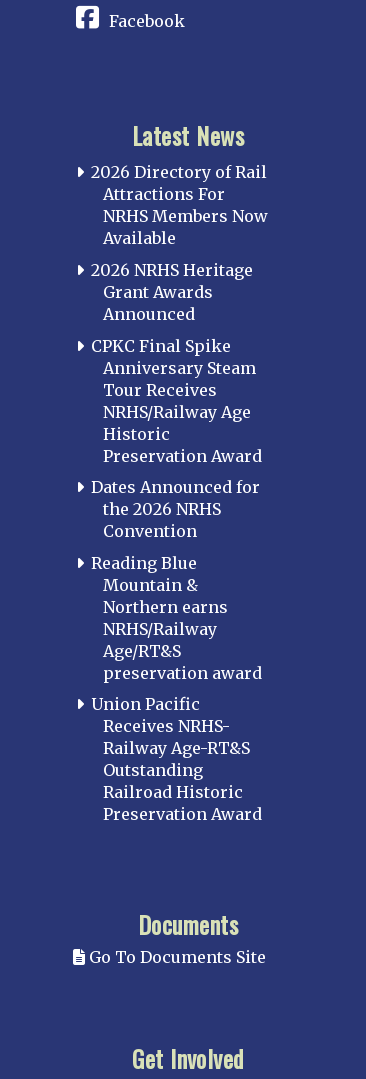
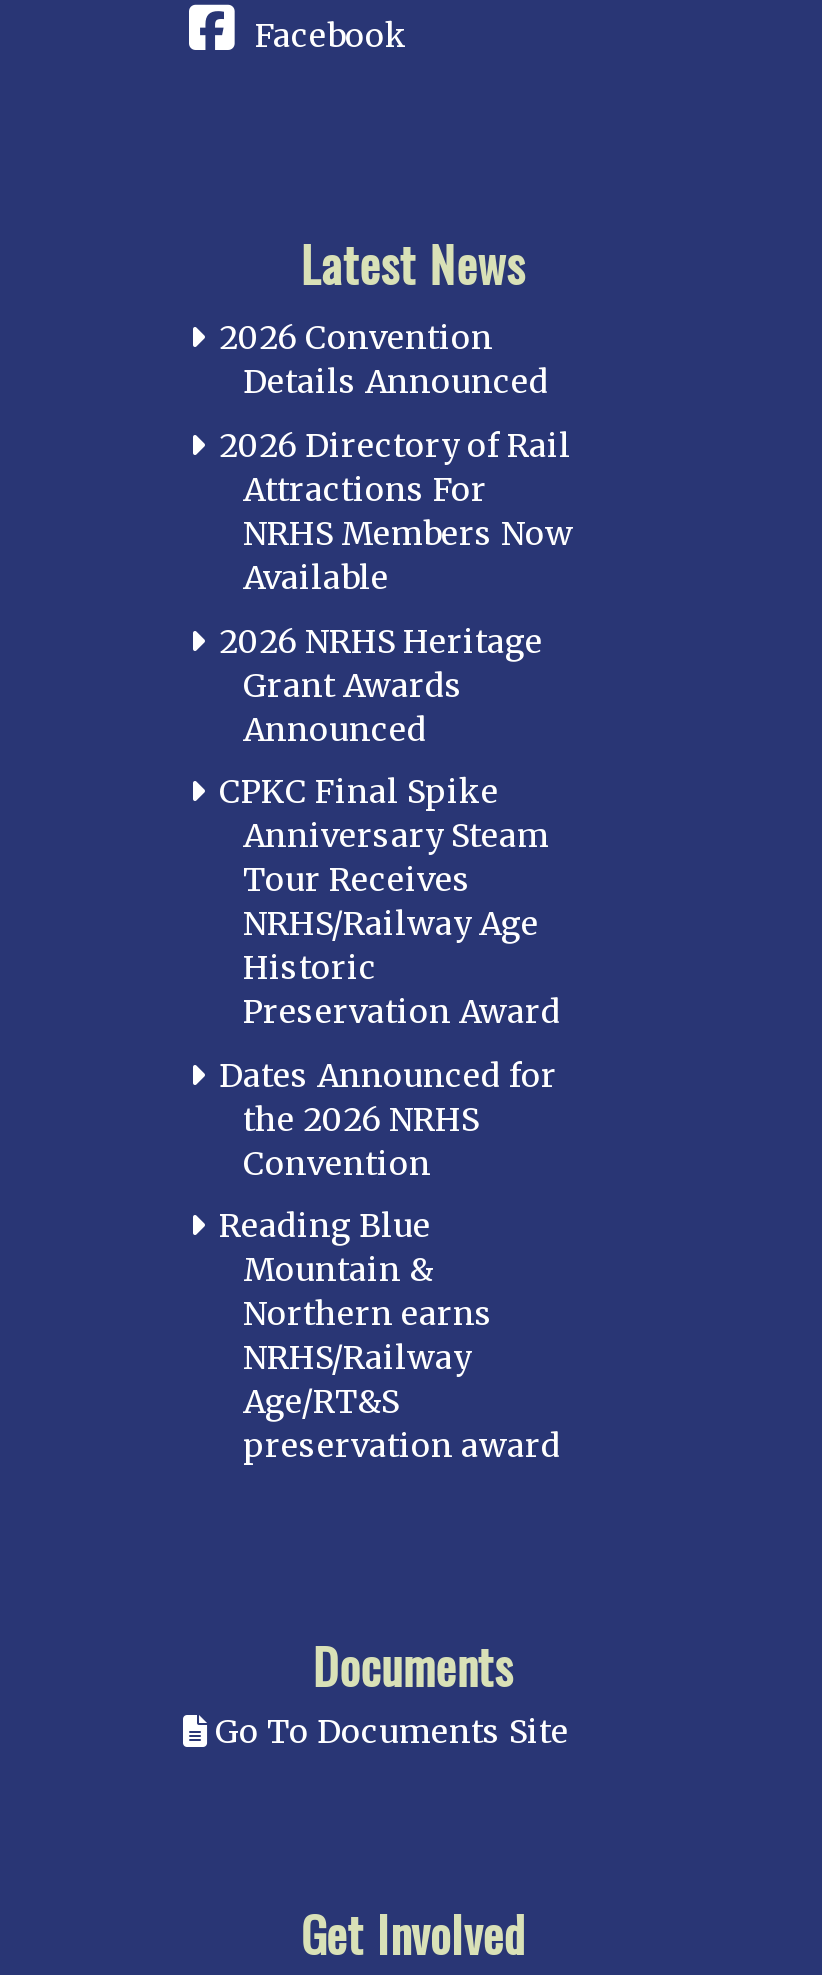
+ 2026 Convention
+ Details Announced

moved down: 2026 Directory of Rail | Attractions For | NRHS Members Now | ... | Age/RT&S | preservation award

- Union Pacific
- Receives NRHS-
- Railway Age-RT&S
- Outstanding
- Railroad Historic
- Preservation Award
